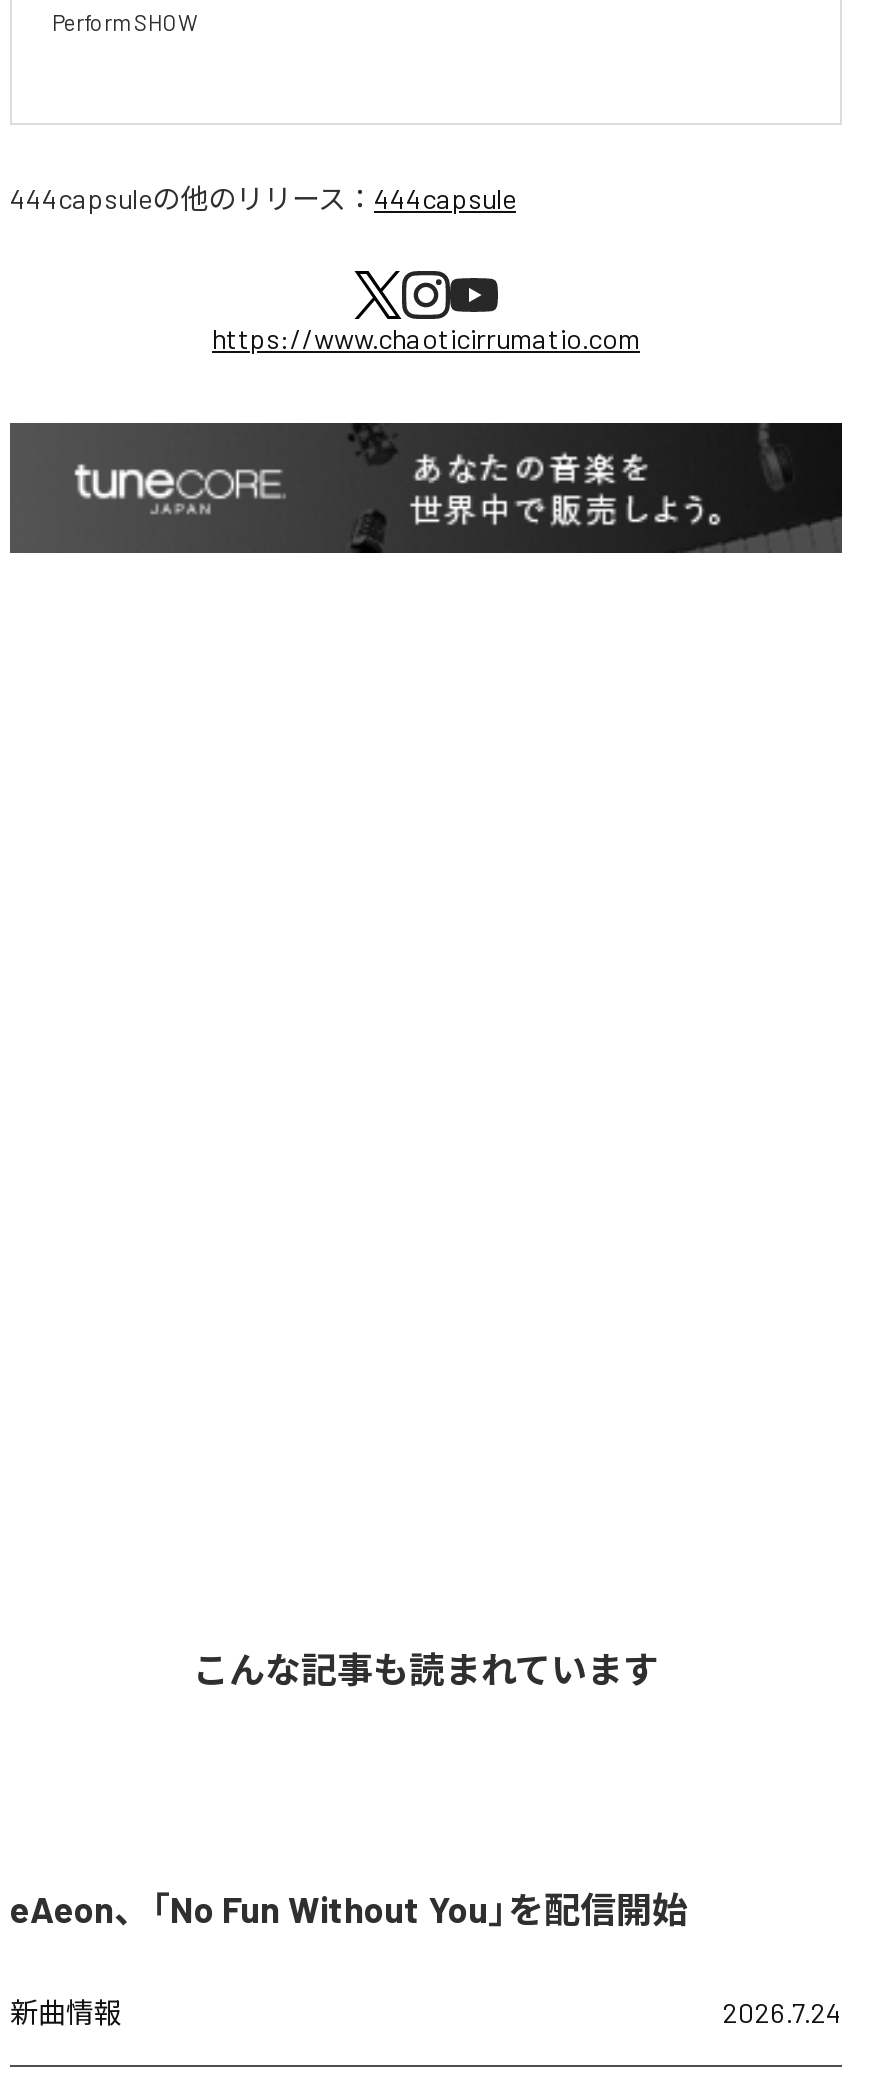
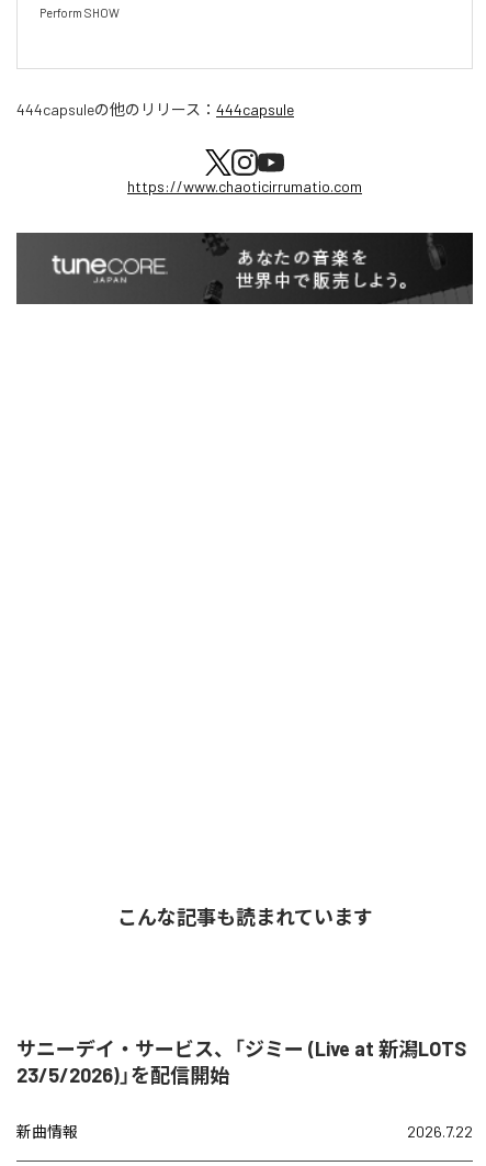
- eAeon、「No Fun Without You」を配信開始
+ サニーデイ・サービス、「ジミー (Live at 新潟LOTS
+ 23/5/2026)」を配信開始

- 2026.7.24
+ 2026.7.22
